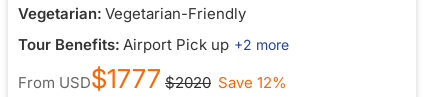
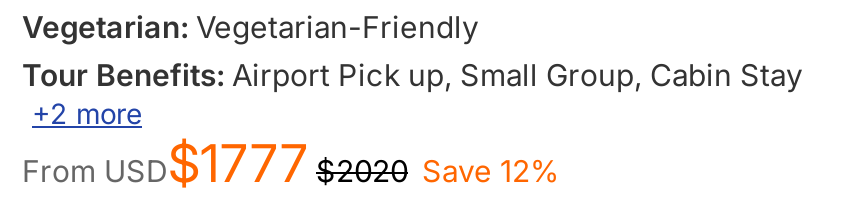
- Tour Benefits: Airport Pick up +2 more
+ Tour Benefits: Airport Pick up, Small Group, Cabin Stay
+ +2 more
